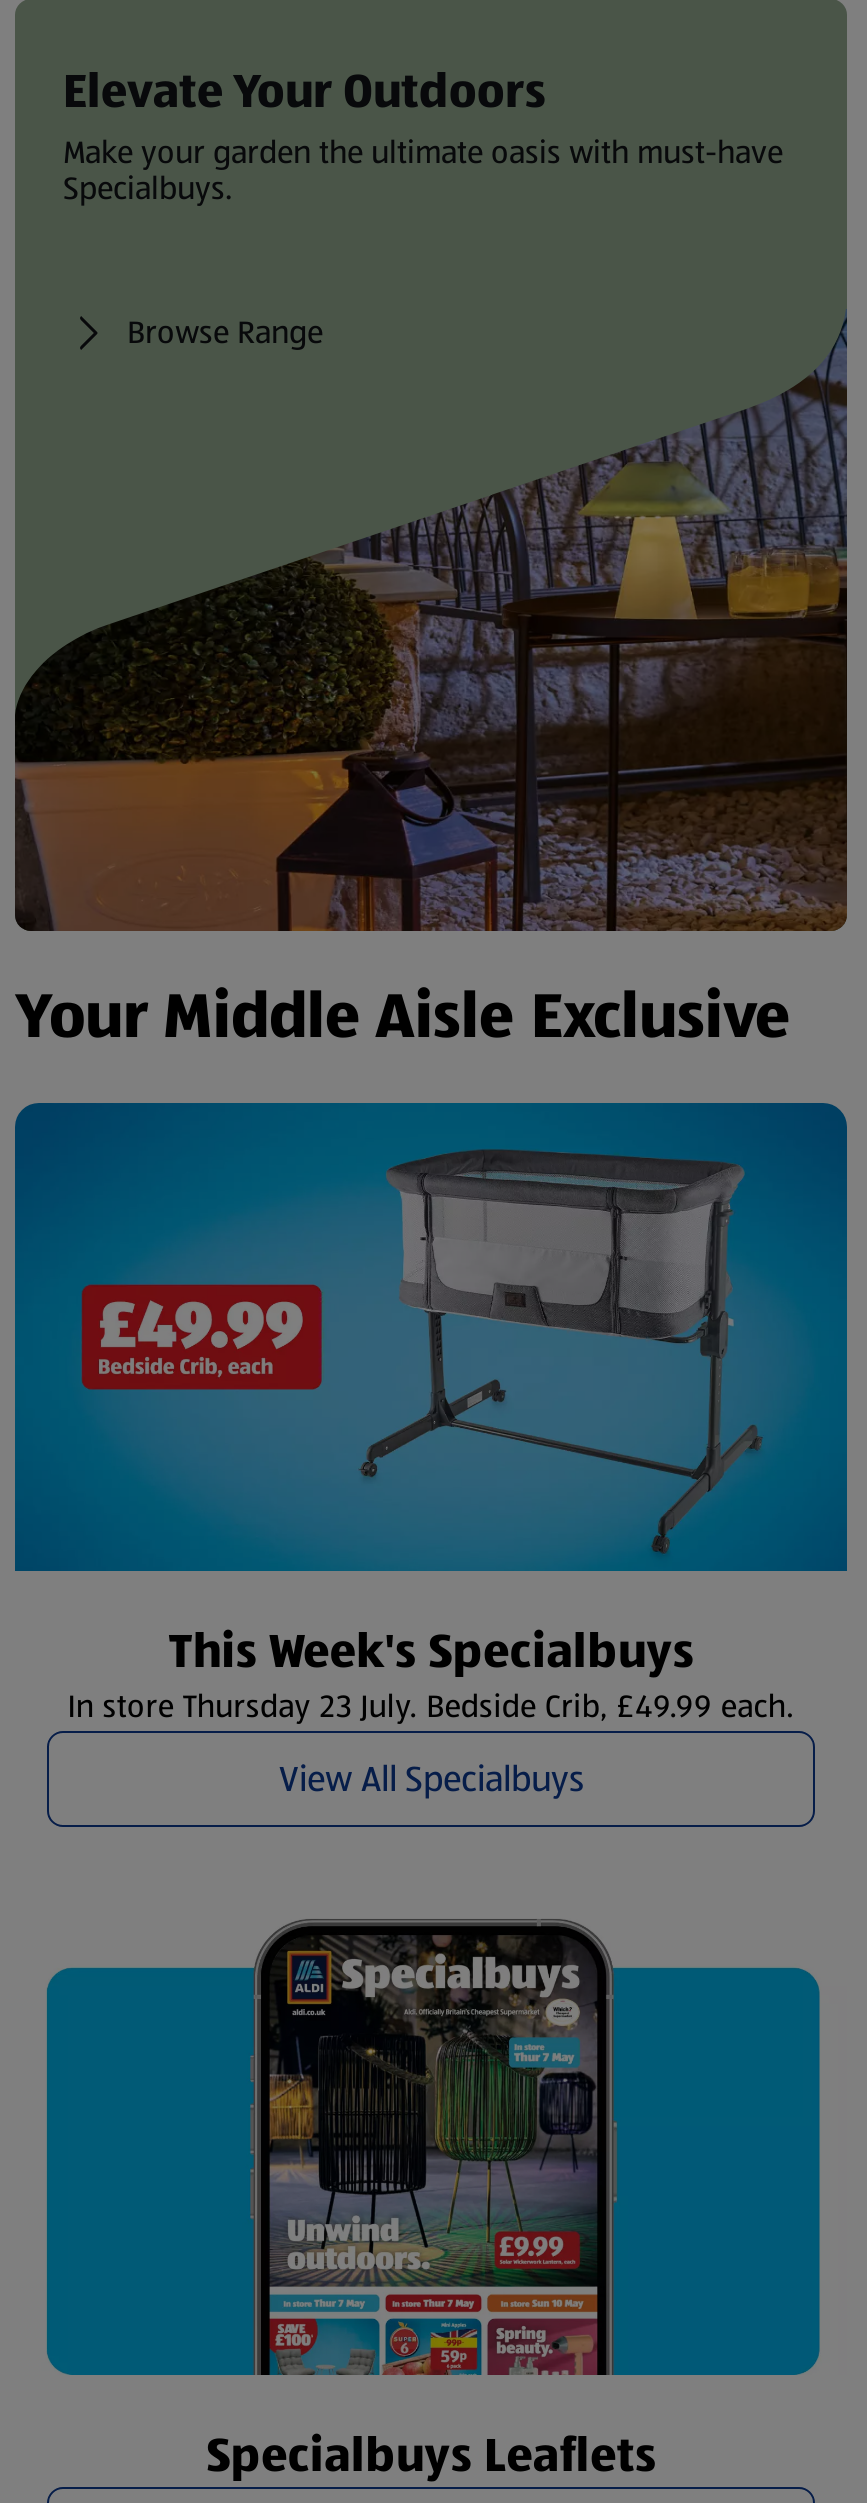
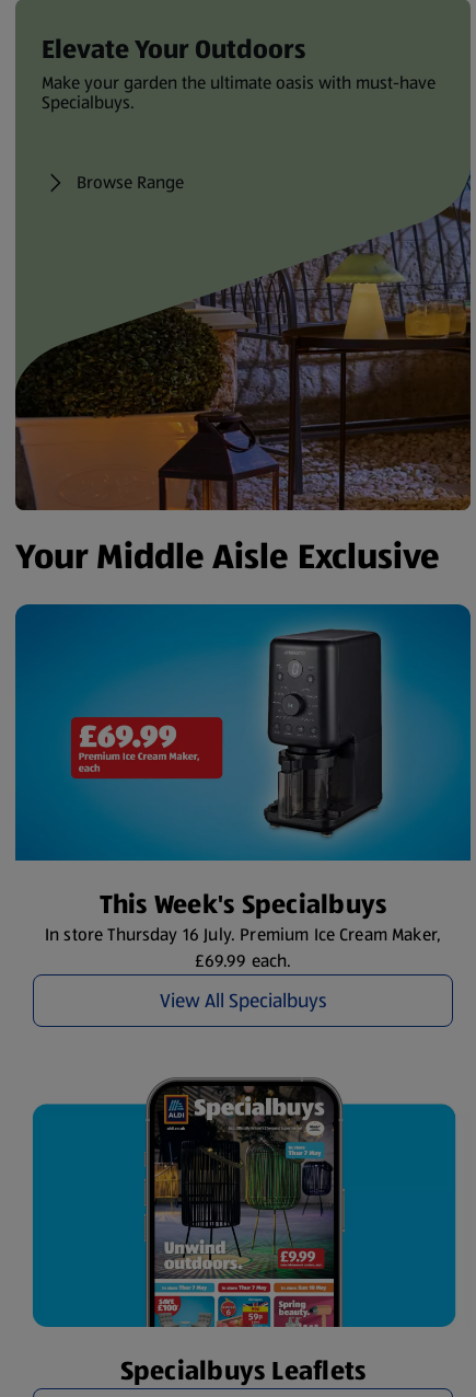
- [image]
+ [image]

- In store Thursday 23 July. Bedside Crib, £49.99 each.
+ In store Thursday 16 July. Premium Ice Cream Maker,
+ £69.99 each.
